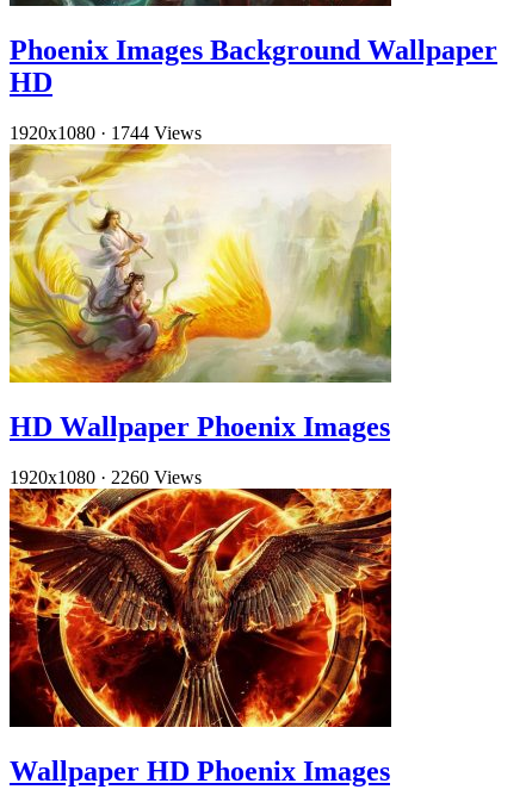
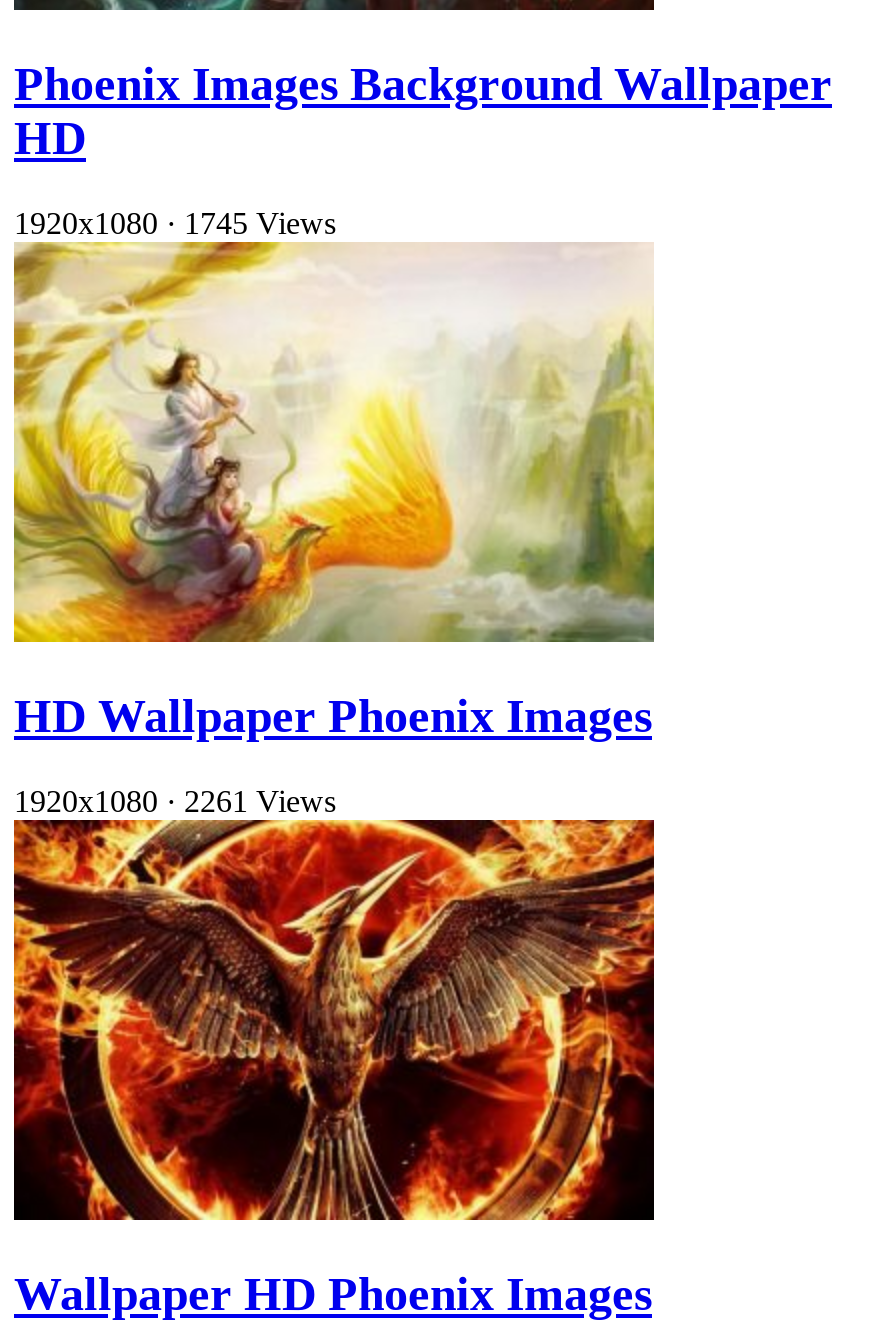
- 1920x1080 · 1744 Views
+ 1920x1080 · 1745 Views

- 1920x1080 · 2260 Views
+ 1920x1080 · 2261 Views
